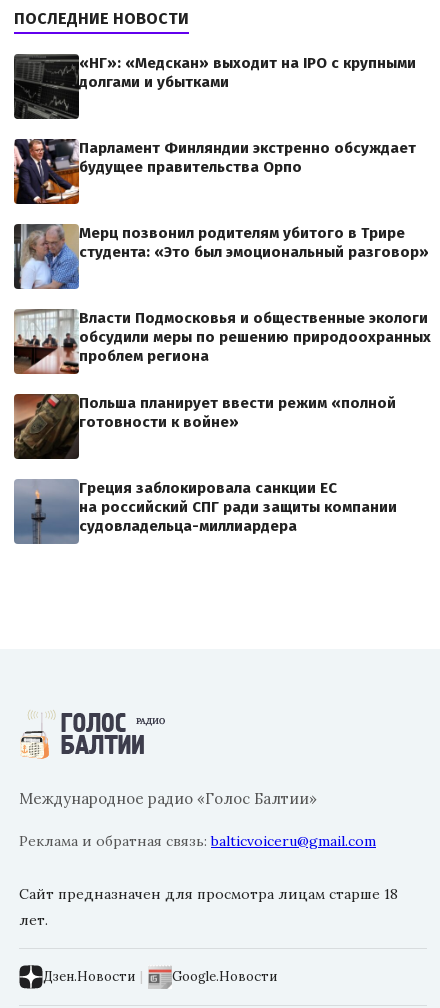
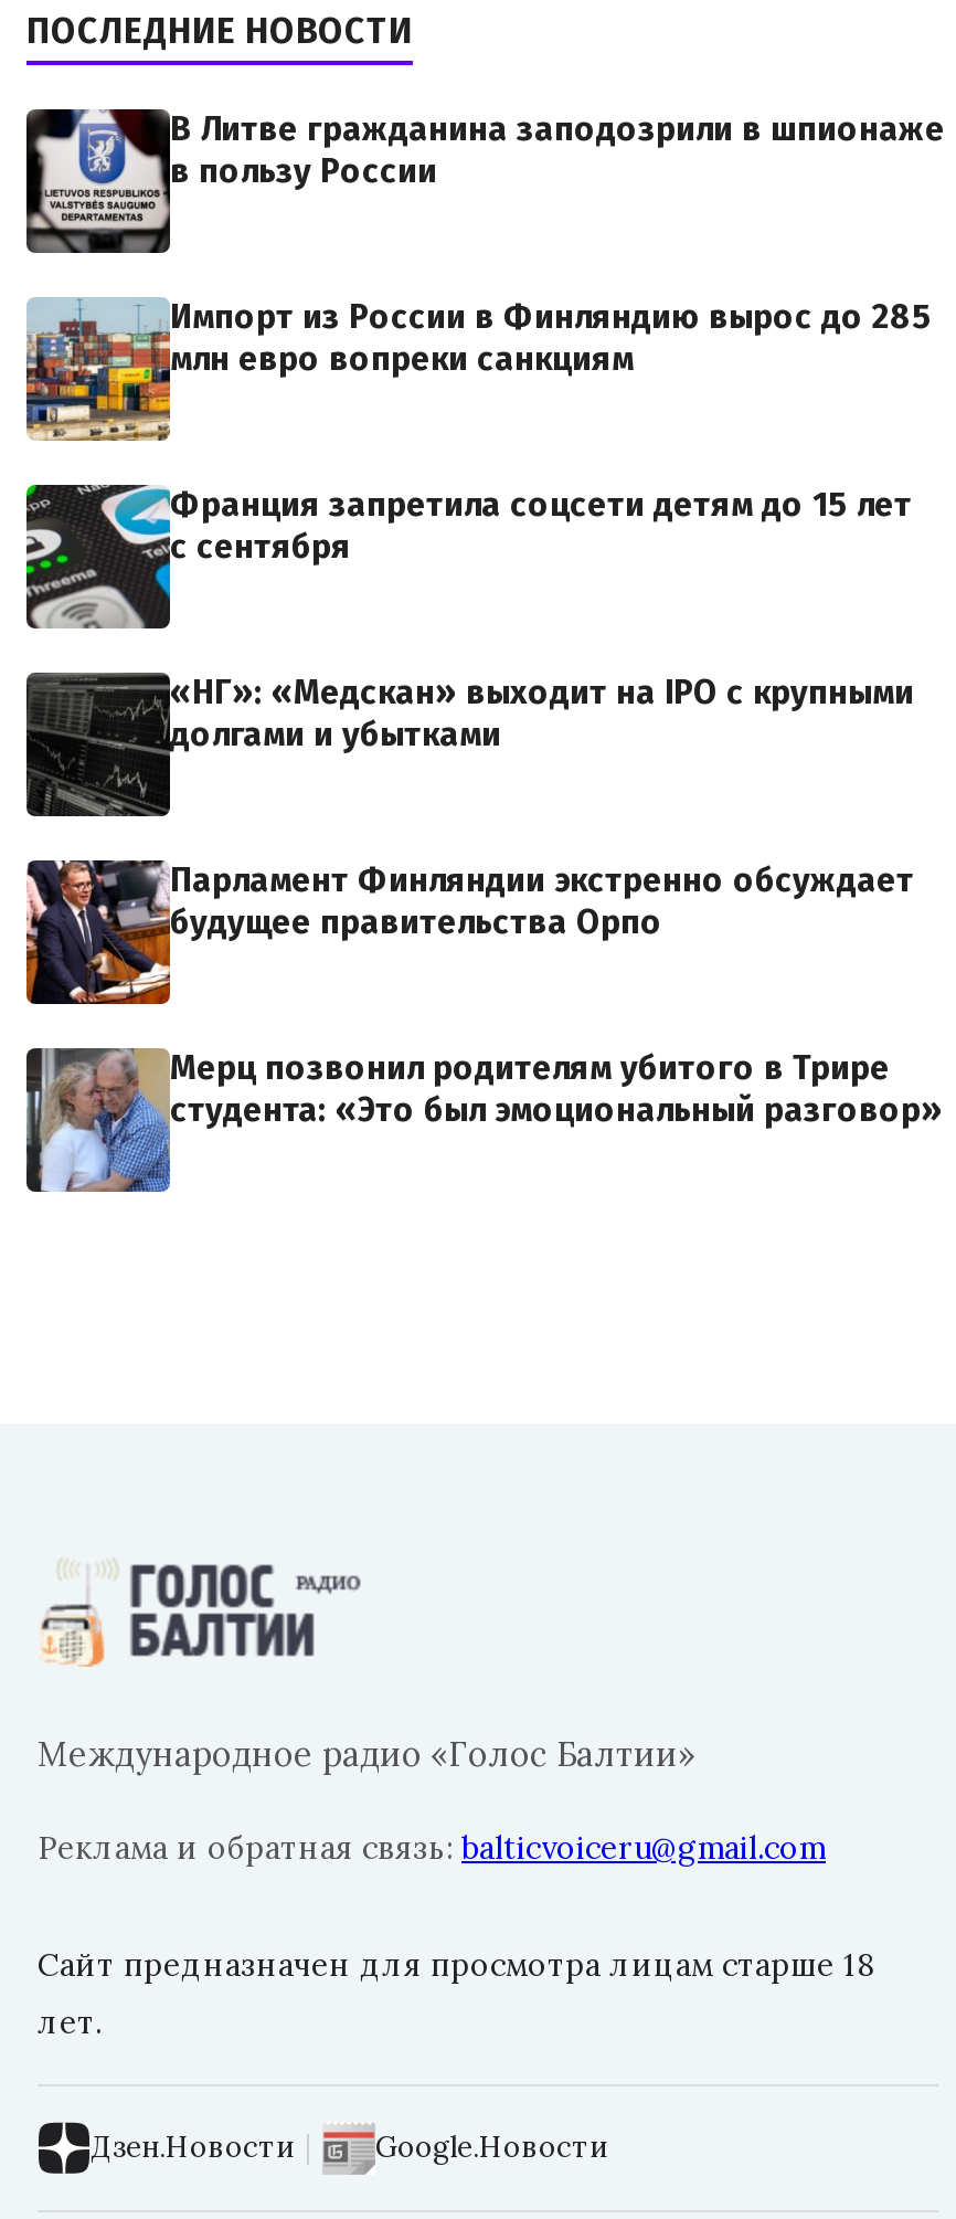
+ [image]
+ Импорт из России в Финляндию вырос до 285
+ млн евро вопреки санкциям

+ [image]
+ Франция запретила соцсети детям до 15 лет
+ с сентября

+ [image]
+ В Литве гражданина заподозрили в шпионаже
+ в пользу России

moved down: [image] | «НГ»: «Медскан» выходит на IPO с крупными | долгами и убытками | Парламент Финляндии экстренно обсуждает | будущее правительства Орпо | Мерц позвонил родителям убитого в Трире | студента: «Это был эмоциональный разговор»

- [image]
- Власти Подмосковья и общественные экологи
- обсудили меры по решению природоохранных
- проблем региона
- Польша планирует ввести режим «полной
- готовности к войне»

- [image]
- Греция заблокировала санкции ЕС
- на российский СПГ ради защиты компании
- судовладельца-миллиардера

- [image]
